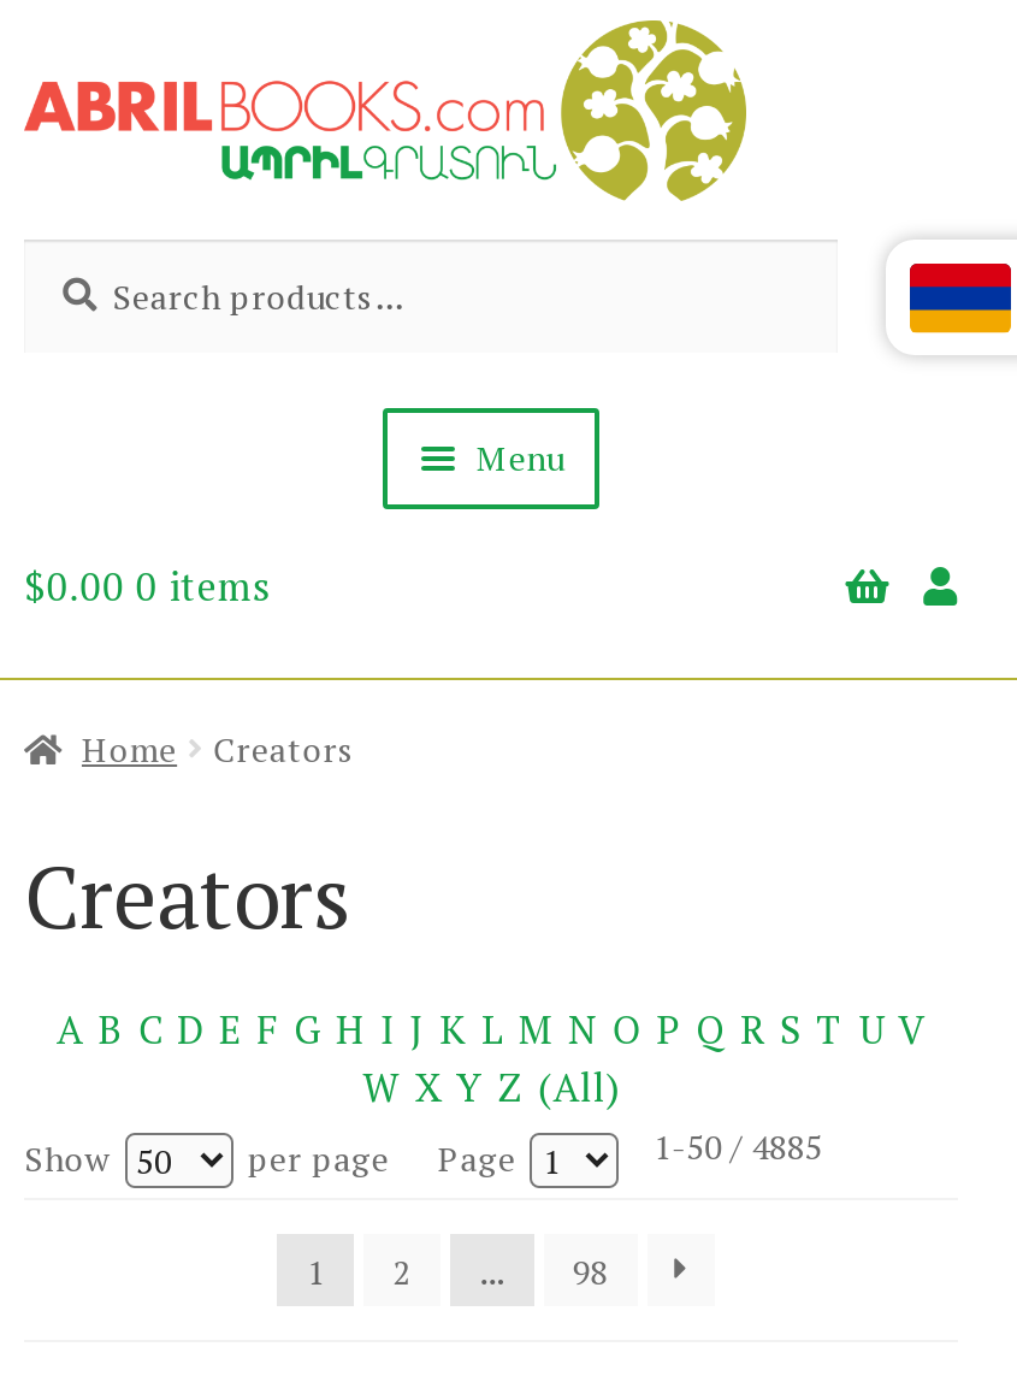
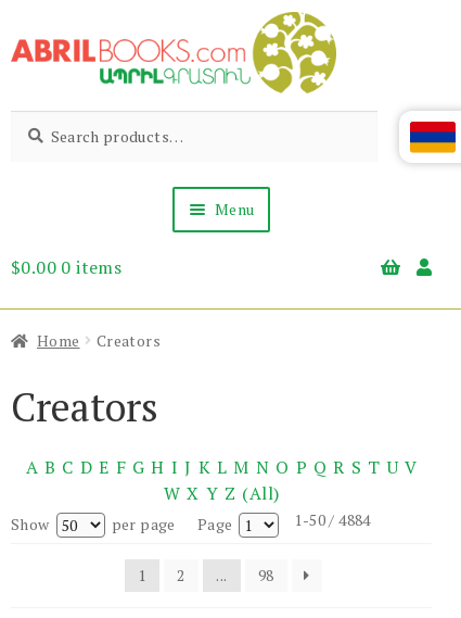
- 1-50 / 4885
+ 1-50 / 4884
